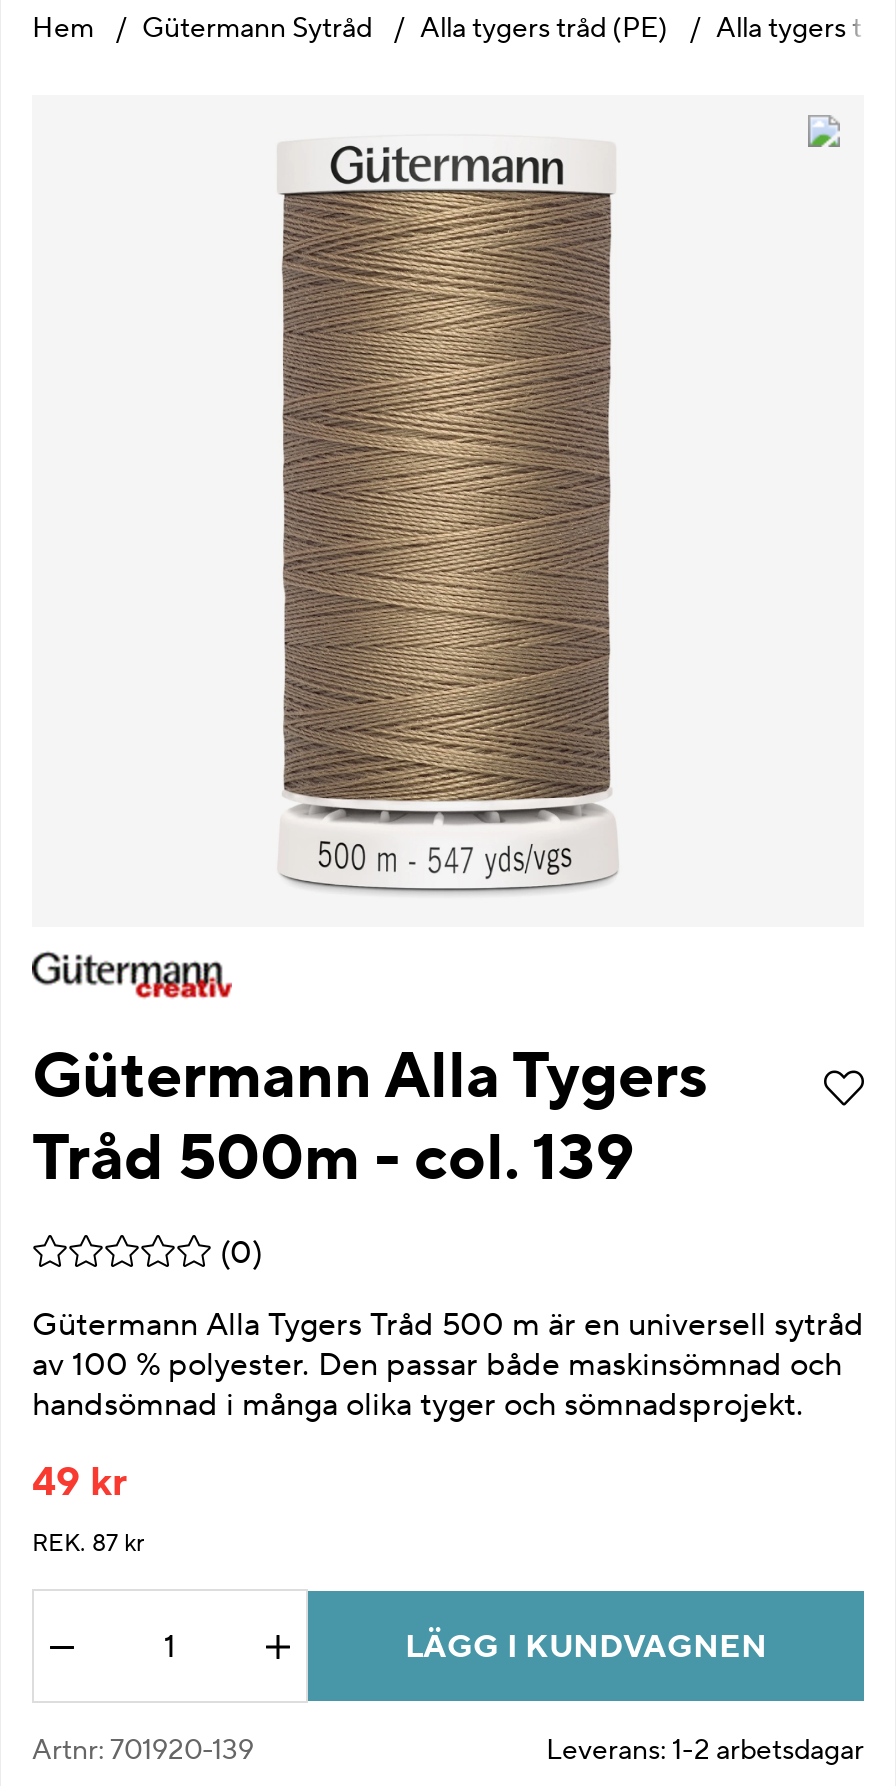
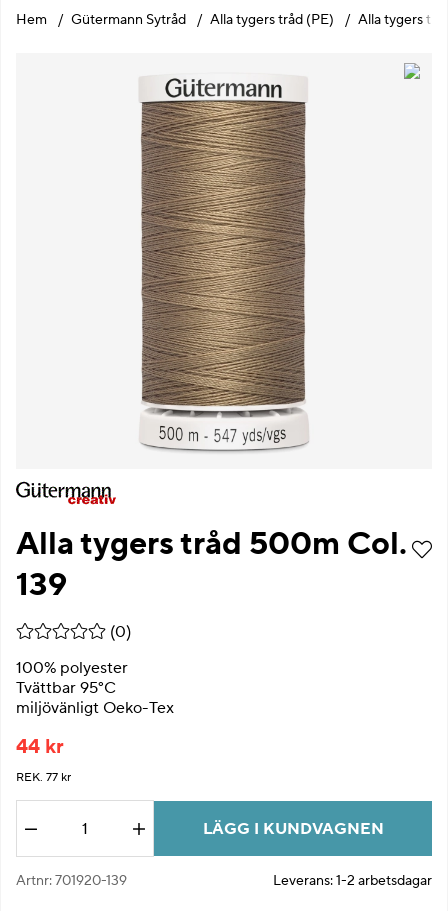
- Gütermann Alla Tygers
- Tråd 500m - col. 139
+ Alla tygers tråd 500m Col.
+ 139

- Gütermann Alla Tygers Tråd 500 m är en universell sytråd
- av 100 % polyester. Den passar både maskinsömnad och
- handsömnad i många olika tyger och sömnadsprojekt.
+ 100% polyester
+ Tvättbar 95°C
+ miljövänligt Oeko-Tex

- 49 kr
- REK. 87 kr
+ 44 kr
+ REK. 77 kr
